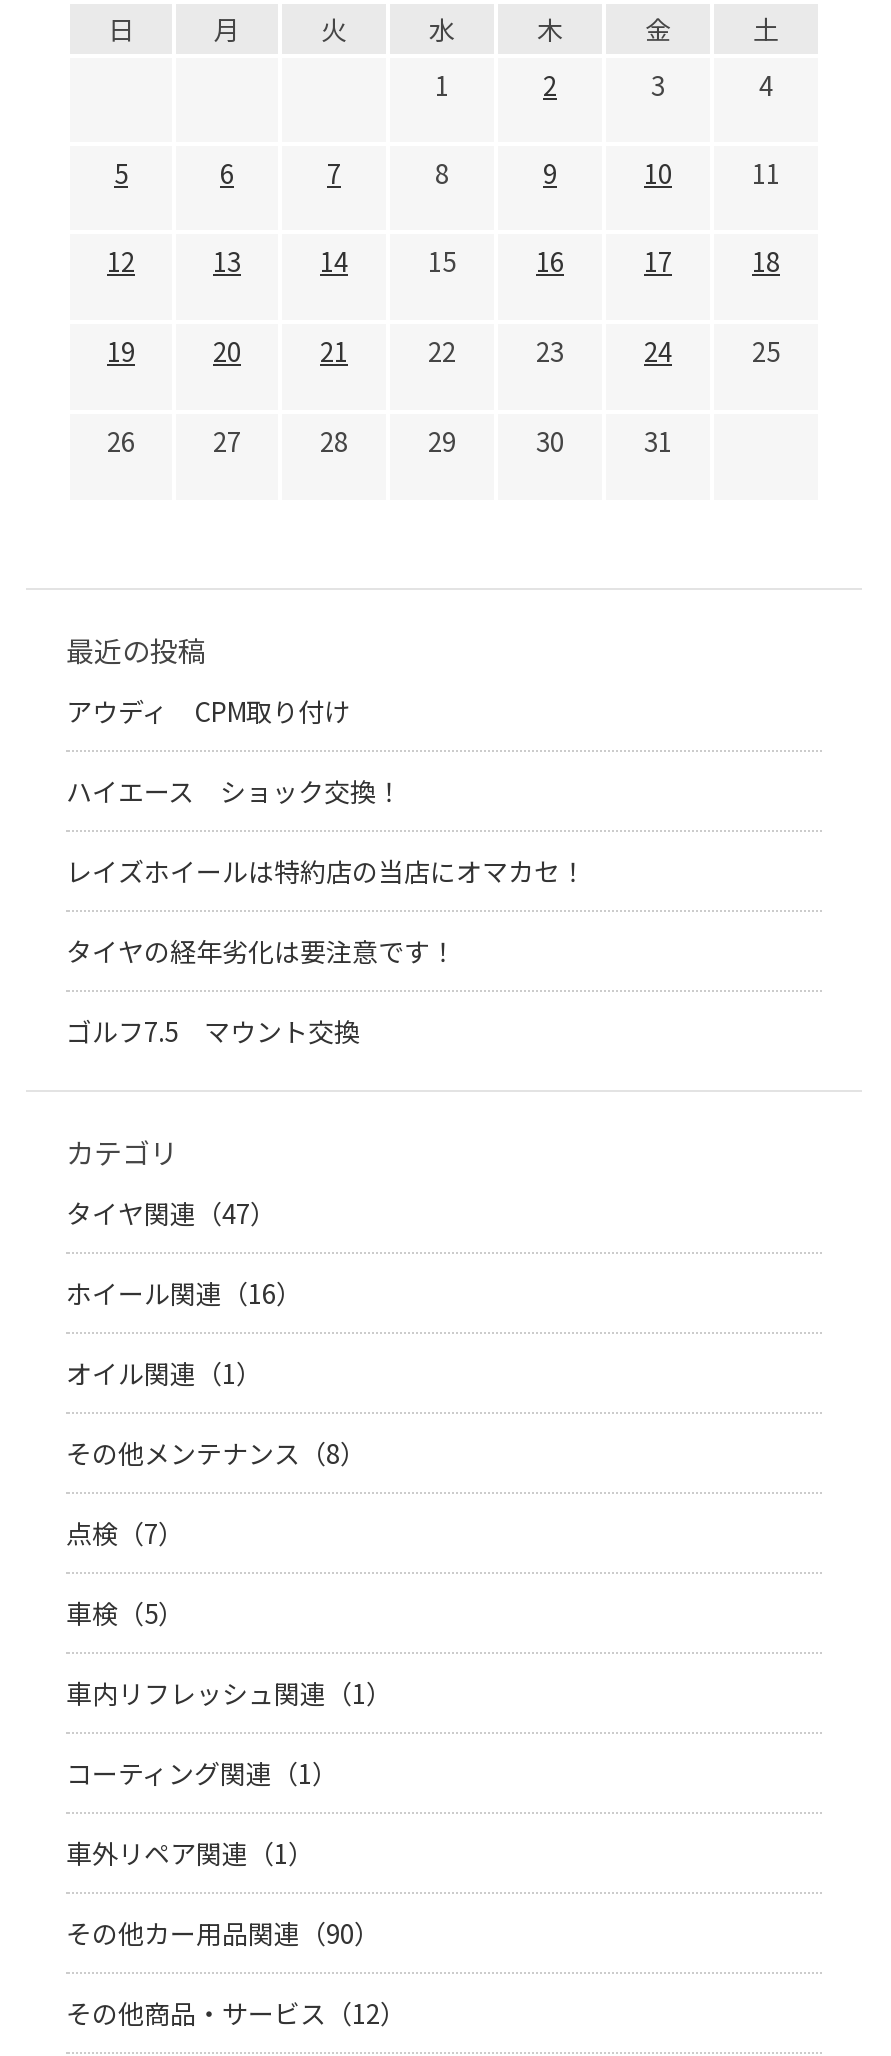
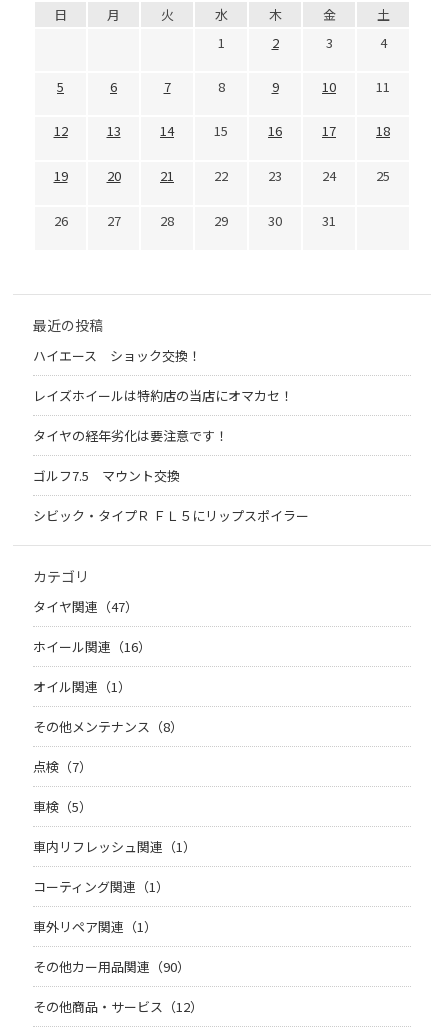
- アウディ CPM取り付け

moved up: ハイエース ショック交換！ | レイズホイールは特約店の当店にオマカセ！ | タイヤの経年劣化は要注意です！ | ゴルフ7.5 マウント交換

+ シビック・タイプＲ ＦＬ５にリップスポイラー
